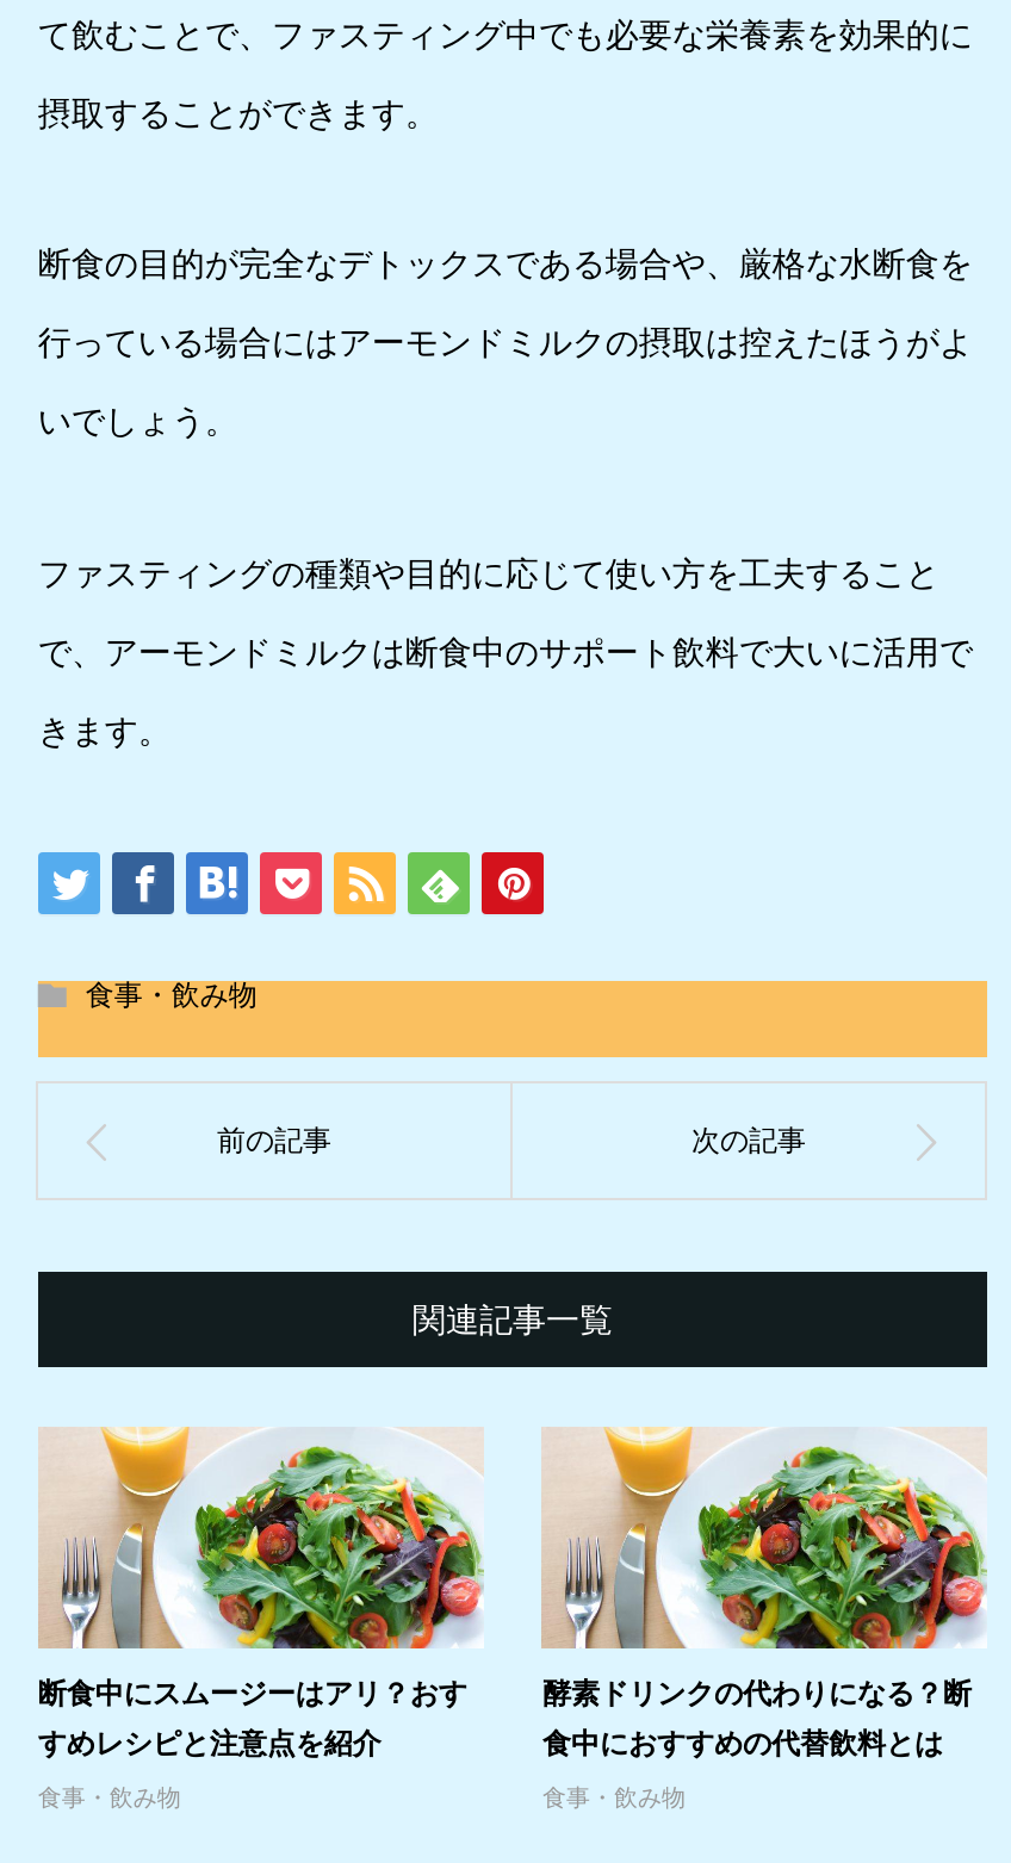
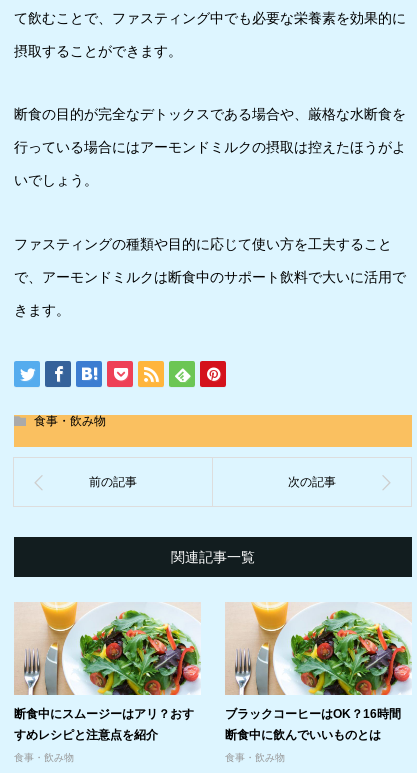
- 酵素ドリンクの代わりになる？断
+ ブラックコーヒーはOK？16時間

- 食中におすすめの代替飲料とは
+ 断食中に飲んでいいものとは
